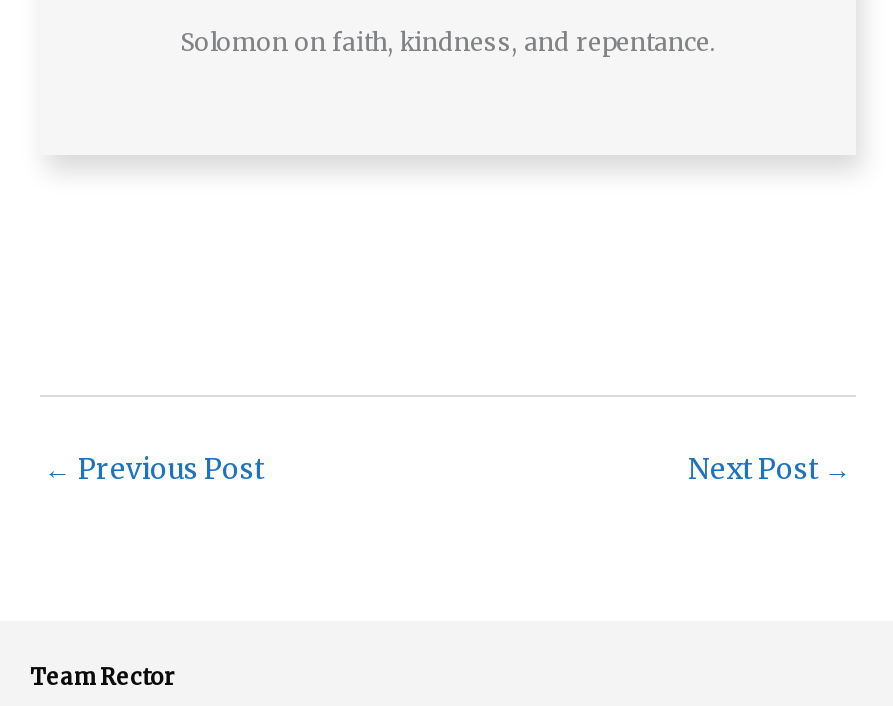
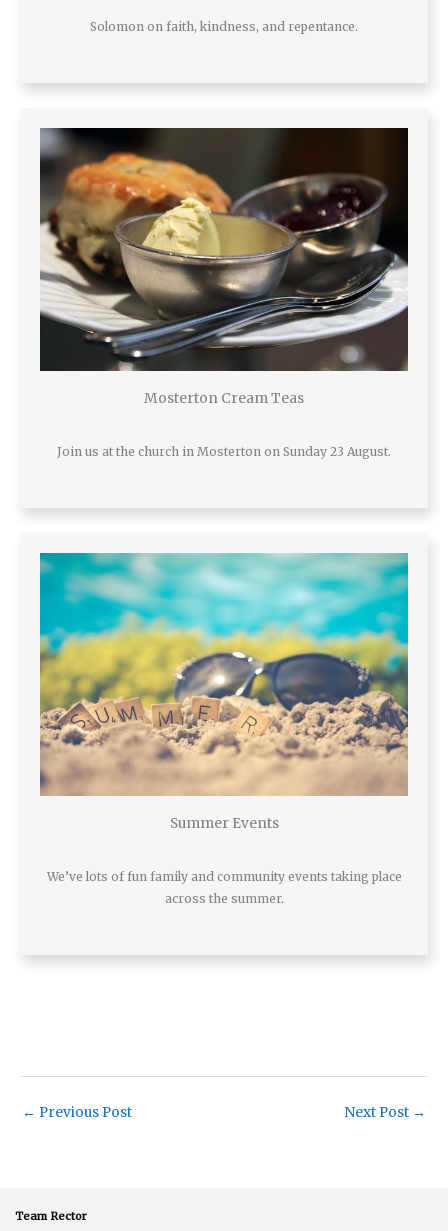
+ [image]
+ Mosterton Cream Teas
+ Join us at the church in Mosterton on Sunday 23 August.

+ [image]
+ Summer Events
+ We’ve lots of fun family and community events taking place
+ across the summer.
